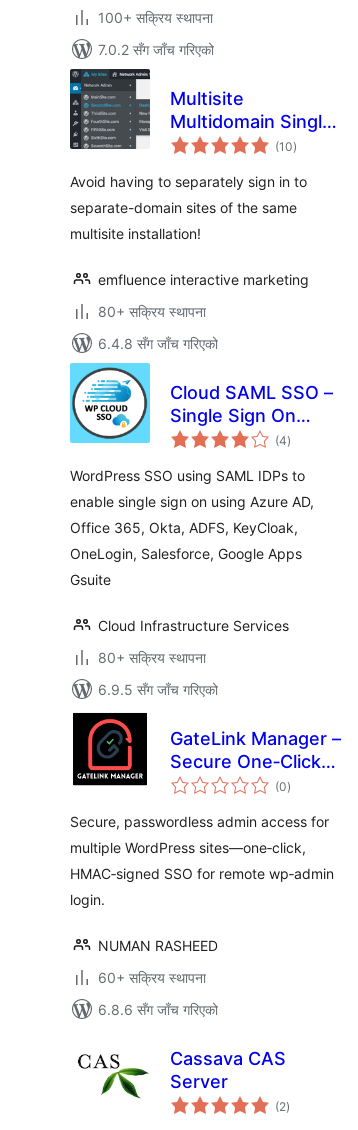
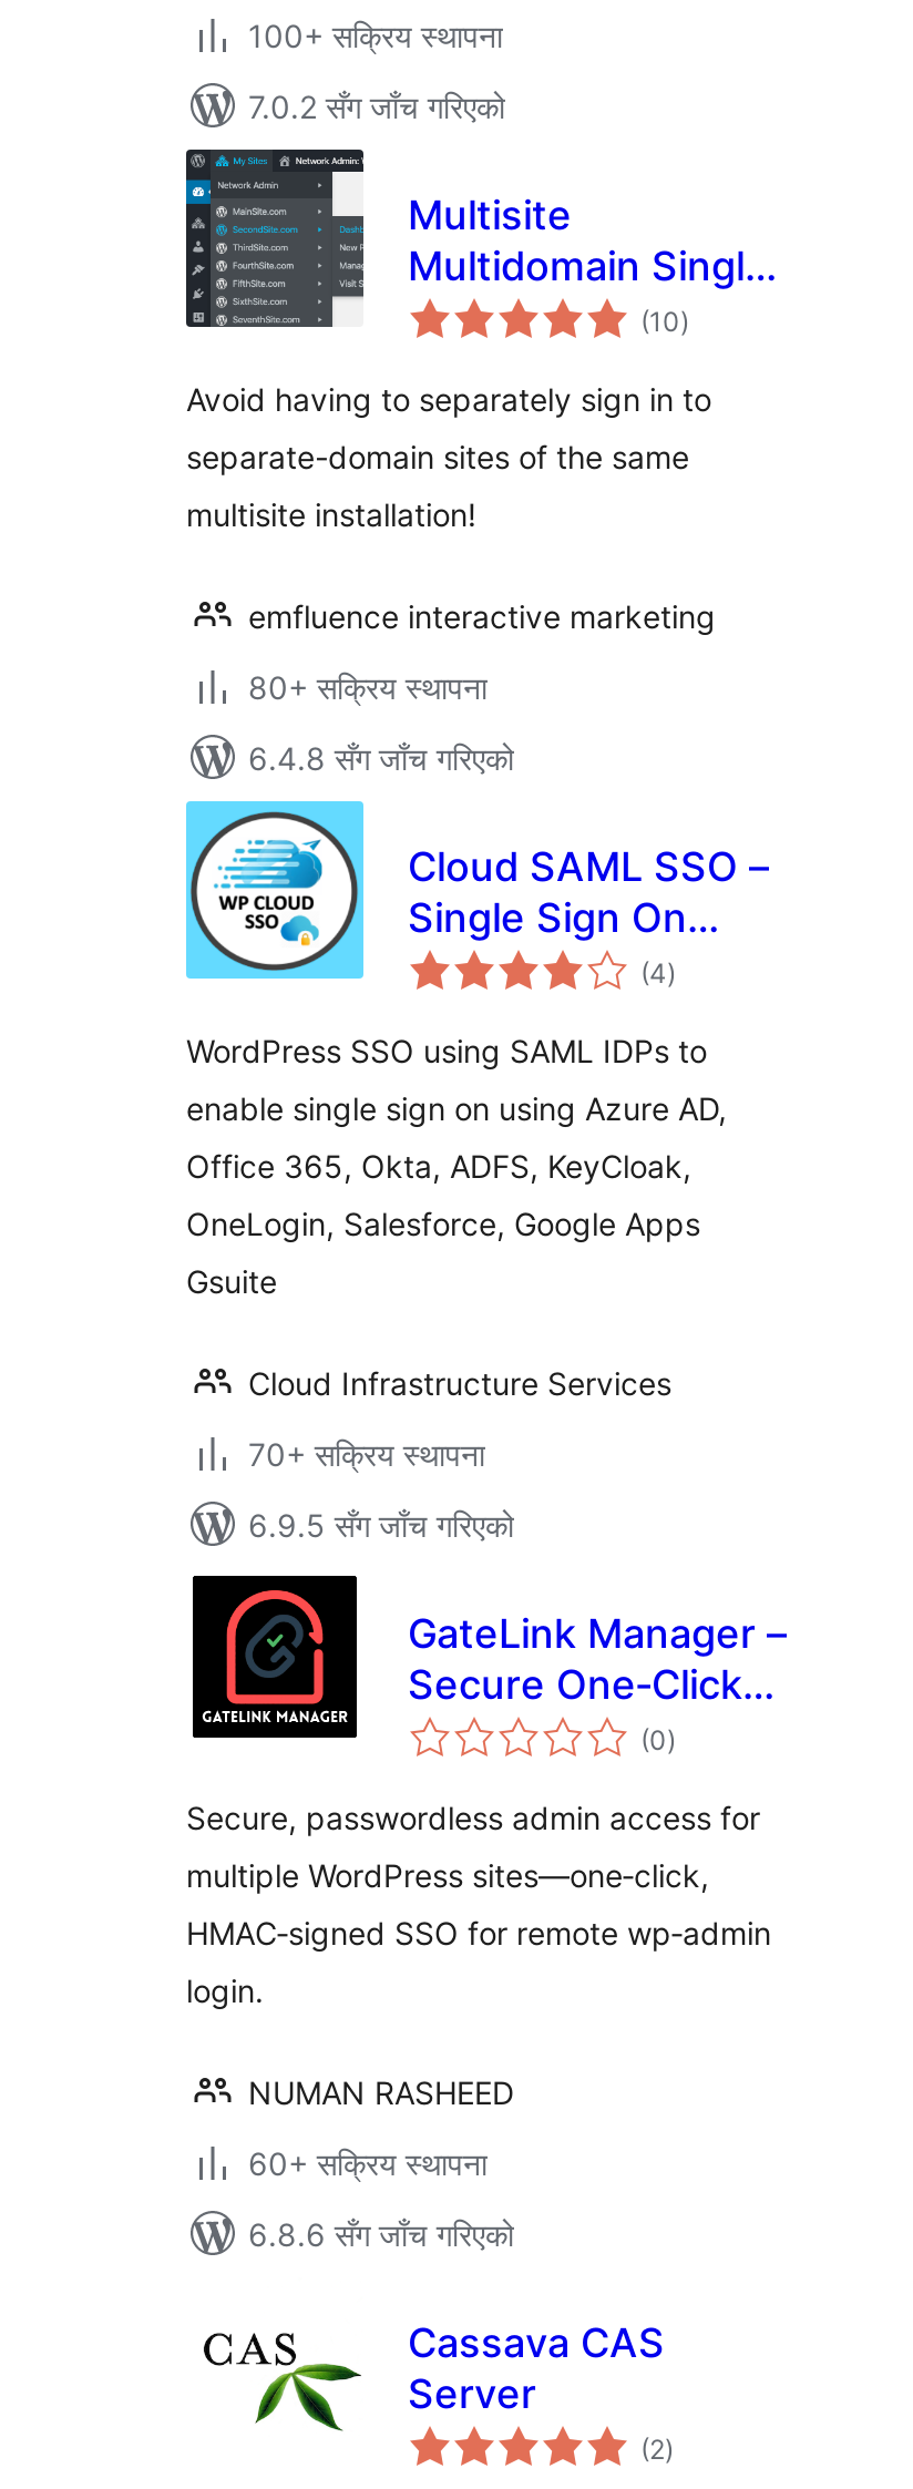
- 80+ सक्रिय स्थापना
+ 70+ सक्रिय स्थापना
